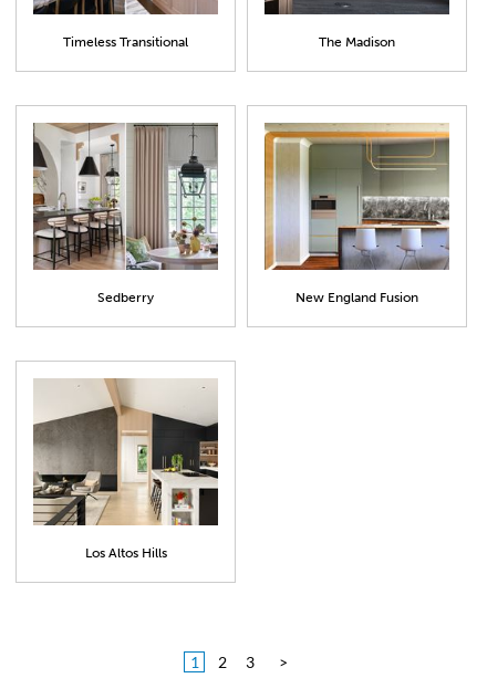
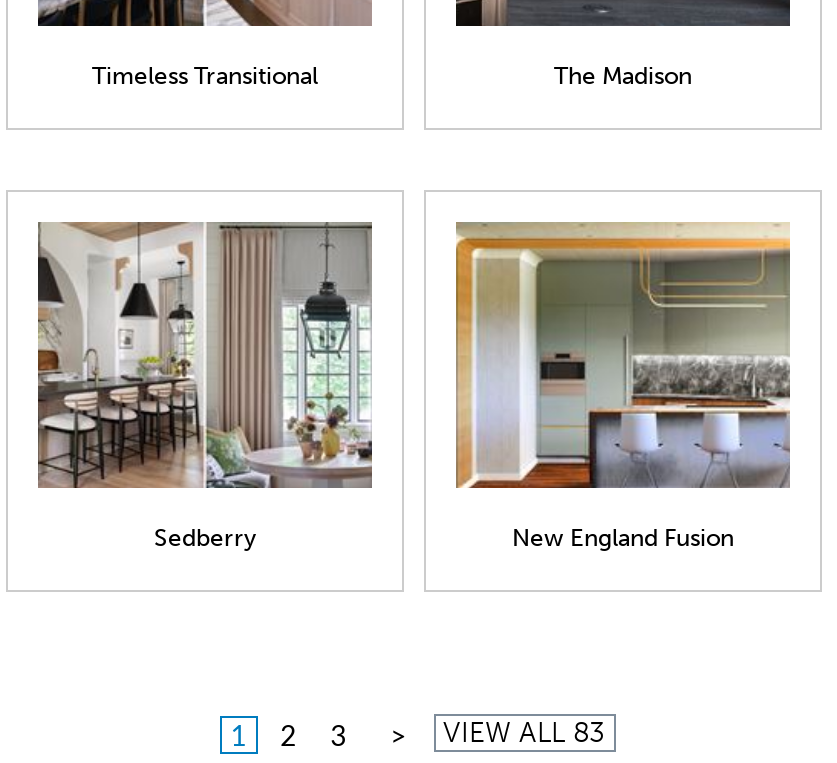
+ VIEW ALL 83

- [image]
- Los Altos Hills
